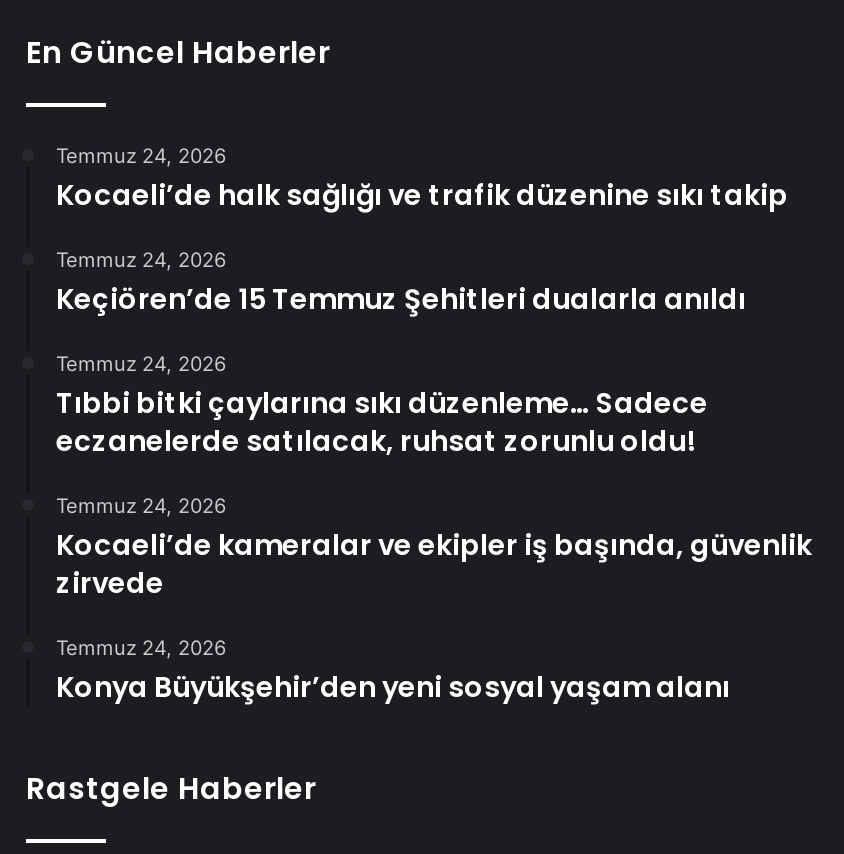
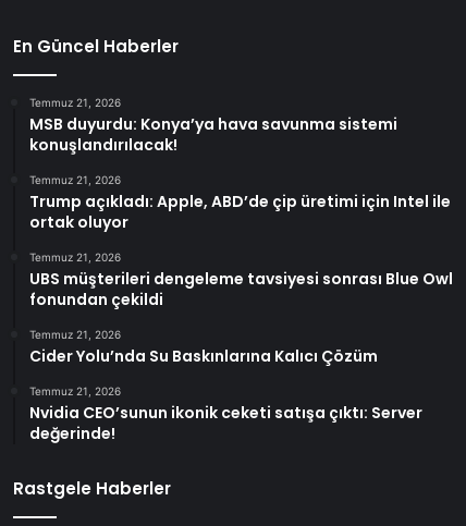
- Temmuz 24, 2026
- Kocaeli’de halk sağlığı ve trafik düzenine sıkı takip
+ Temmuz 21, 2026
+ MSB duyurdu: Konya’ya hava savunma sistemi
+ konuşlandırılacak!

- Temmuz 24, 2026
- Keçiören’de 15 Temmuz Şehitleri dualarla anıldı
+ Temmuz 21, 2026
+ Trump açıkladı: Apple, ABD’de çip üretimi için Intel ile
+ ortak oluyor

- Temmuz 24, 2026
- Tıbbi bitki çaylarına sıkı düzenleme… Sadece
- eczanelerde satılacak, ruhsat zorunlu oldu!
+ Temmuz 21, 2026
+ UBS müşterileri dengeleme tavsiyesi sonrası Blue Owl
+ fonundan çekildi

- Temmuz 24, 2026
- Kocaeli’de kameralar ve ekipler iş başında, güvenlik
- zirvede
+ Temmuz 21, 2026
+ Cider Yolu’nda Su Baskınlarına Kalıcı Çözüm

- Temmuz 24, 2026
- Konya Büyükşehir’den yeni sosyal yaşam alanı
+ Temmuz 21, 2026
+ Nvidia CEO’sunun ikonik ceketi satışa çıktı: Server
+ değerinde!
